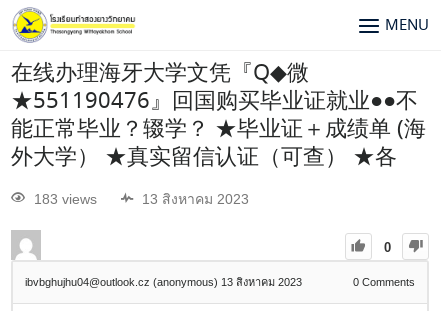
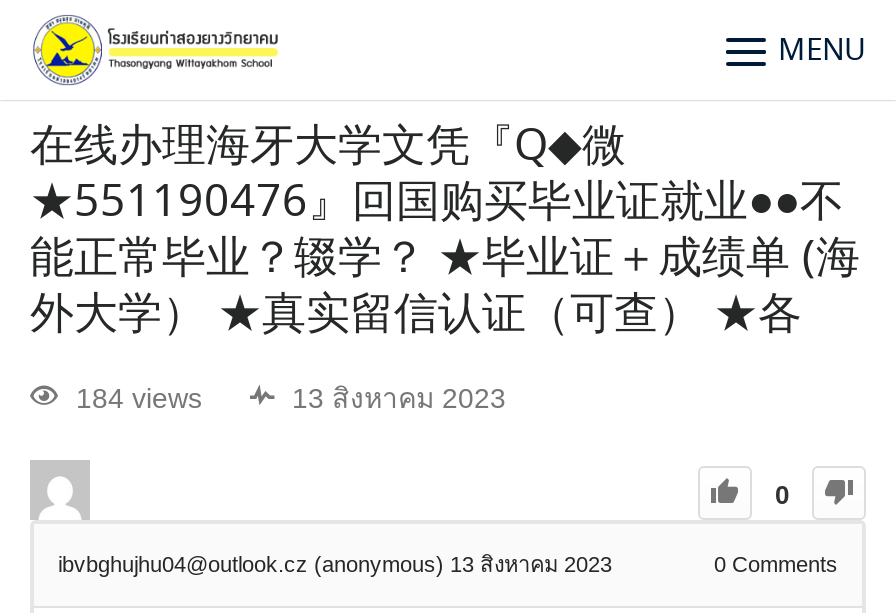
- 183 views
+ 184 views
